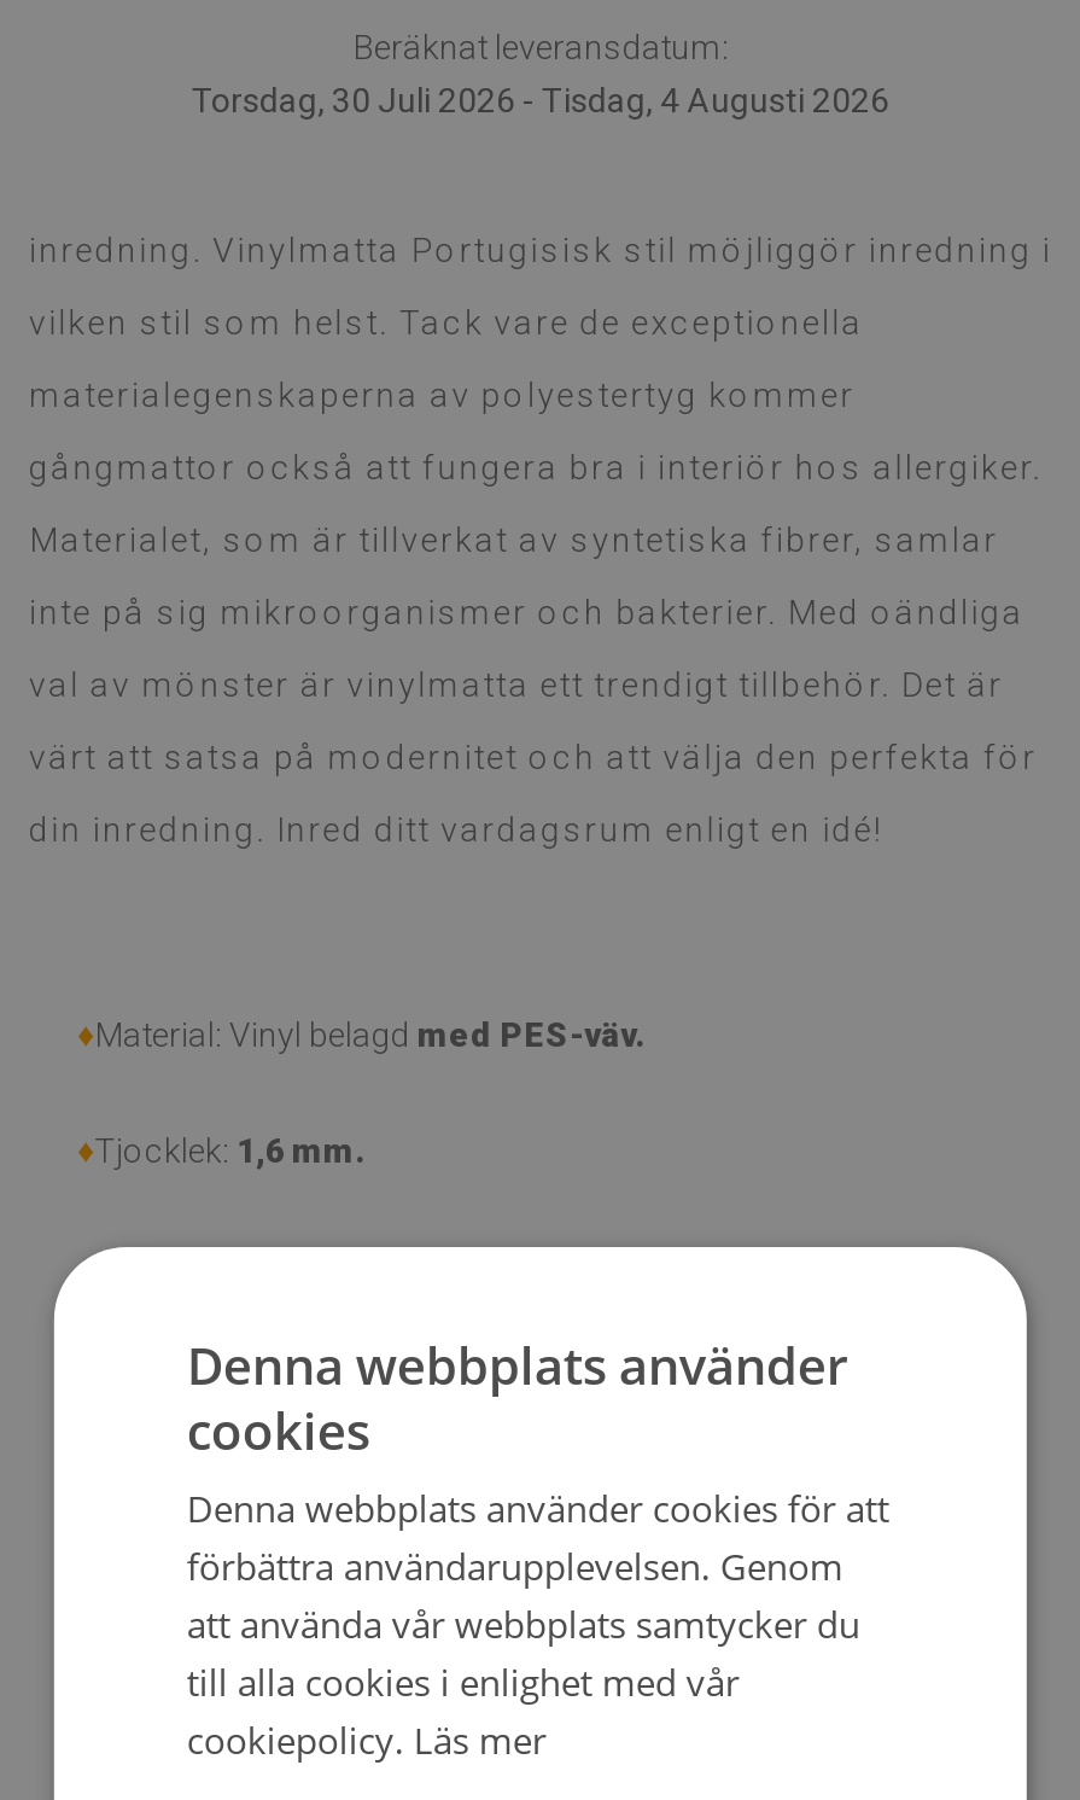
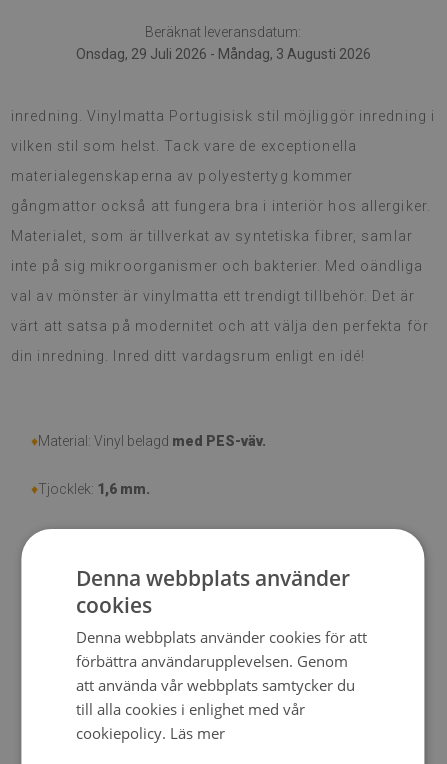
- Torsdag, 30 Juli 2026 - Tisdag, 4 Augusti 2026
+ Onsdag, 29 Juli 2026 - Måndag, 3 Augusti 2026
